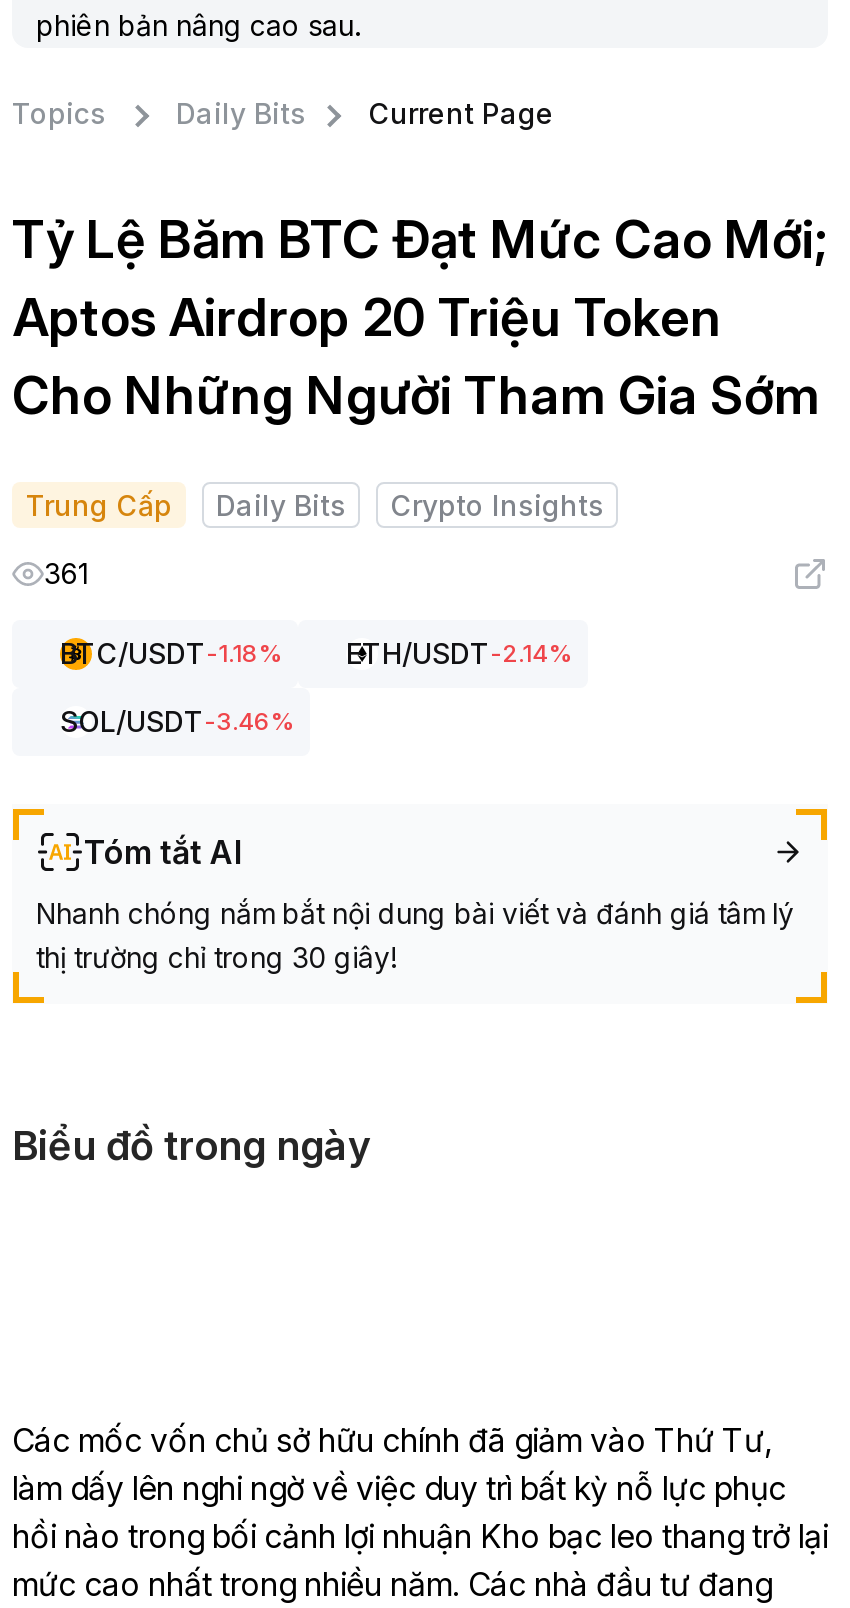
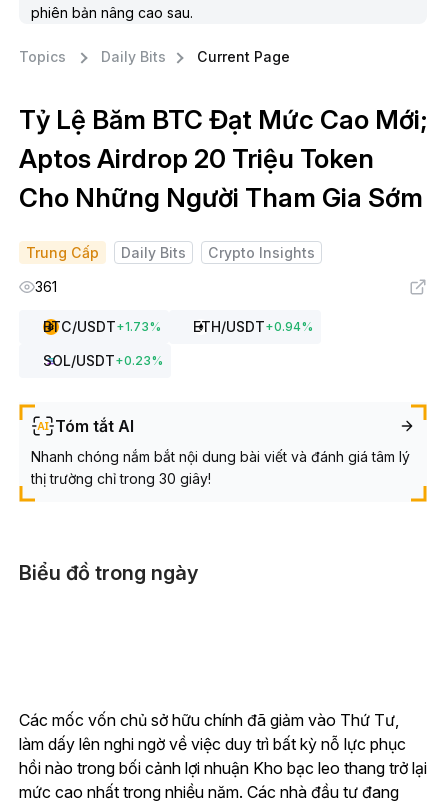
- BTC/USDT-1.18%
- ETH/USDT-2.14%
+ BTC/USDT + 1.73%
+ ETH/USDT + 0.94%

- SOL/USDT-3.46%
+ SOL/USDT + 0.23%
